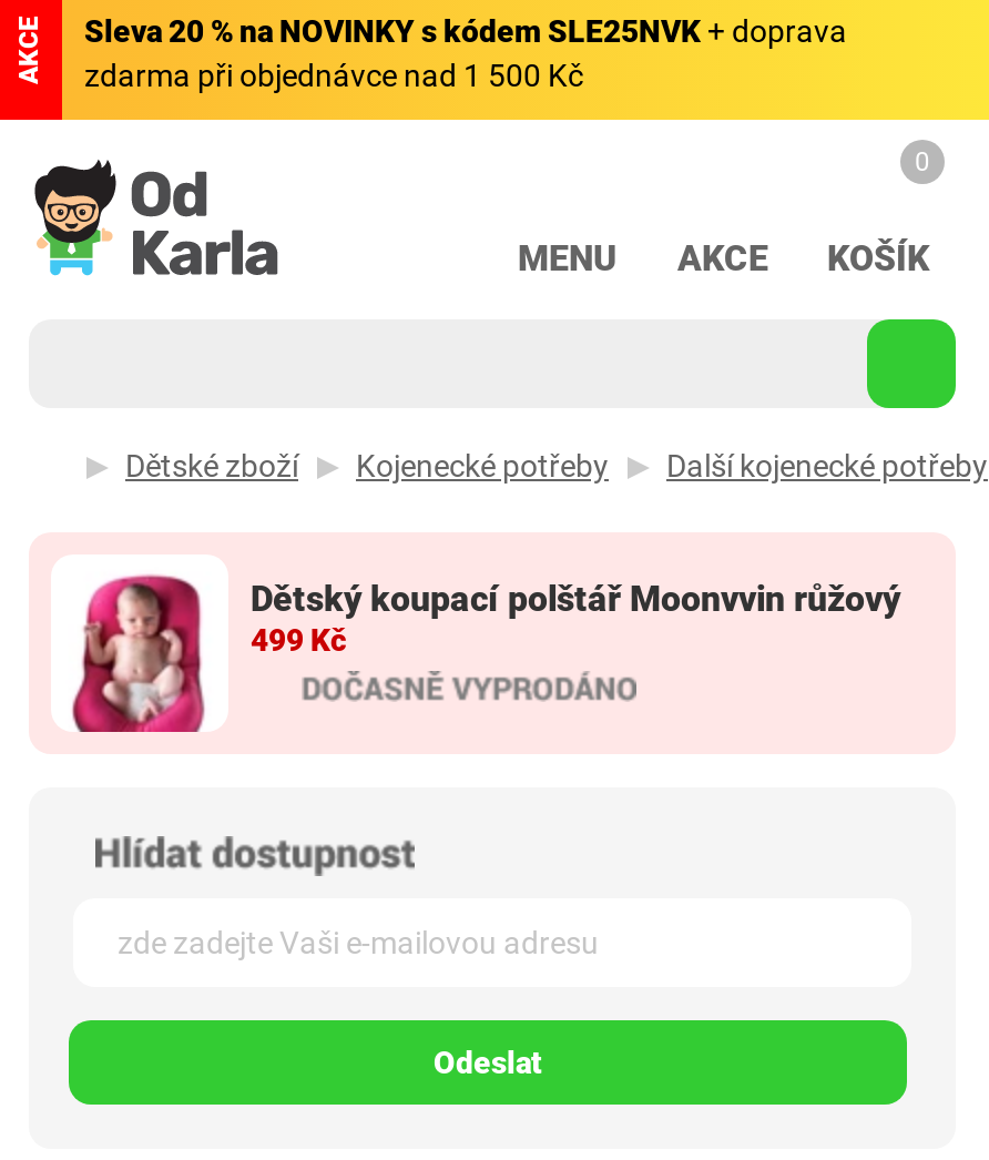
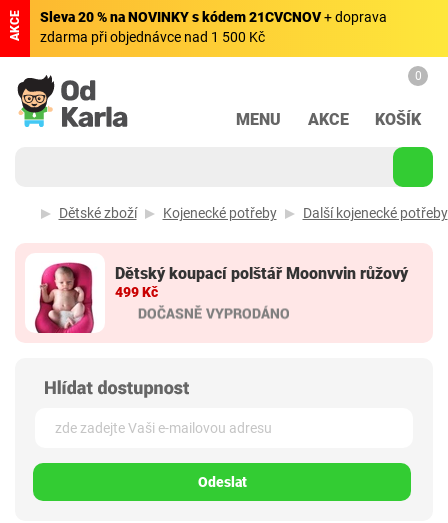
- Sleva 20 % na NOVINKY s kódem SLE25NVK + doprava
+ Sleva 20 % na NOVINKY s kódem 21CVCNOV + doprava
